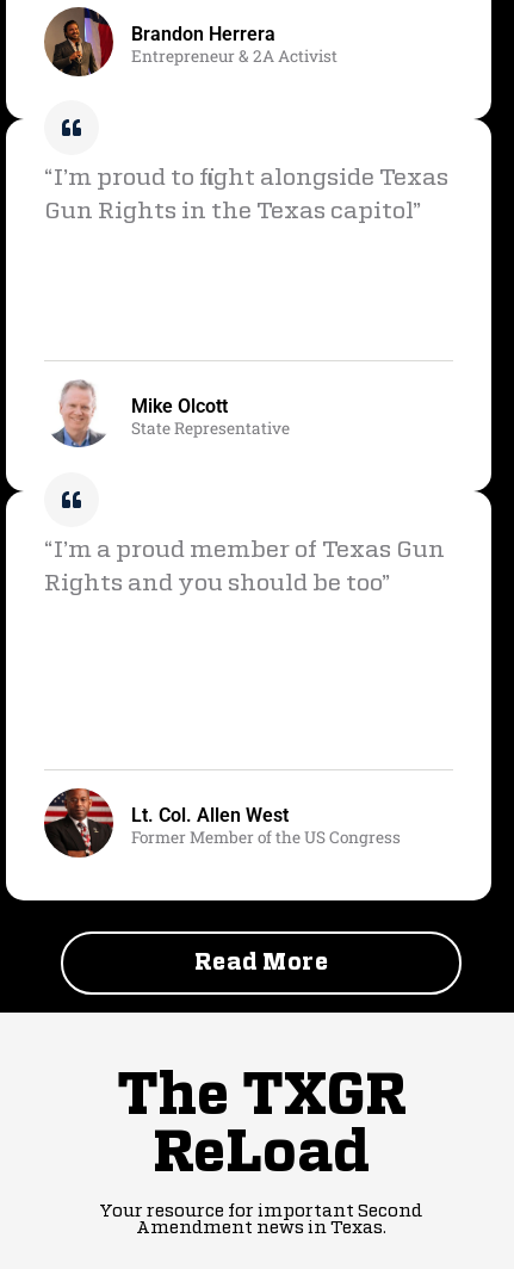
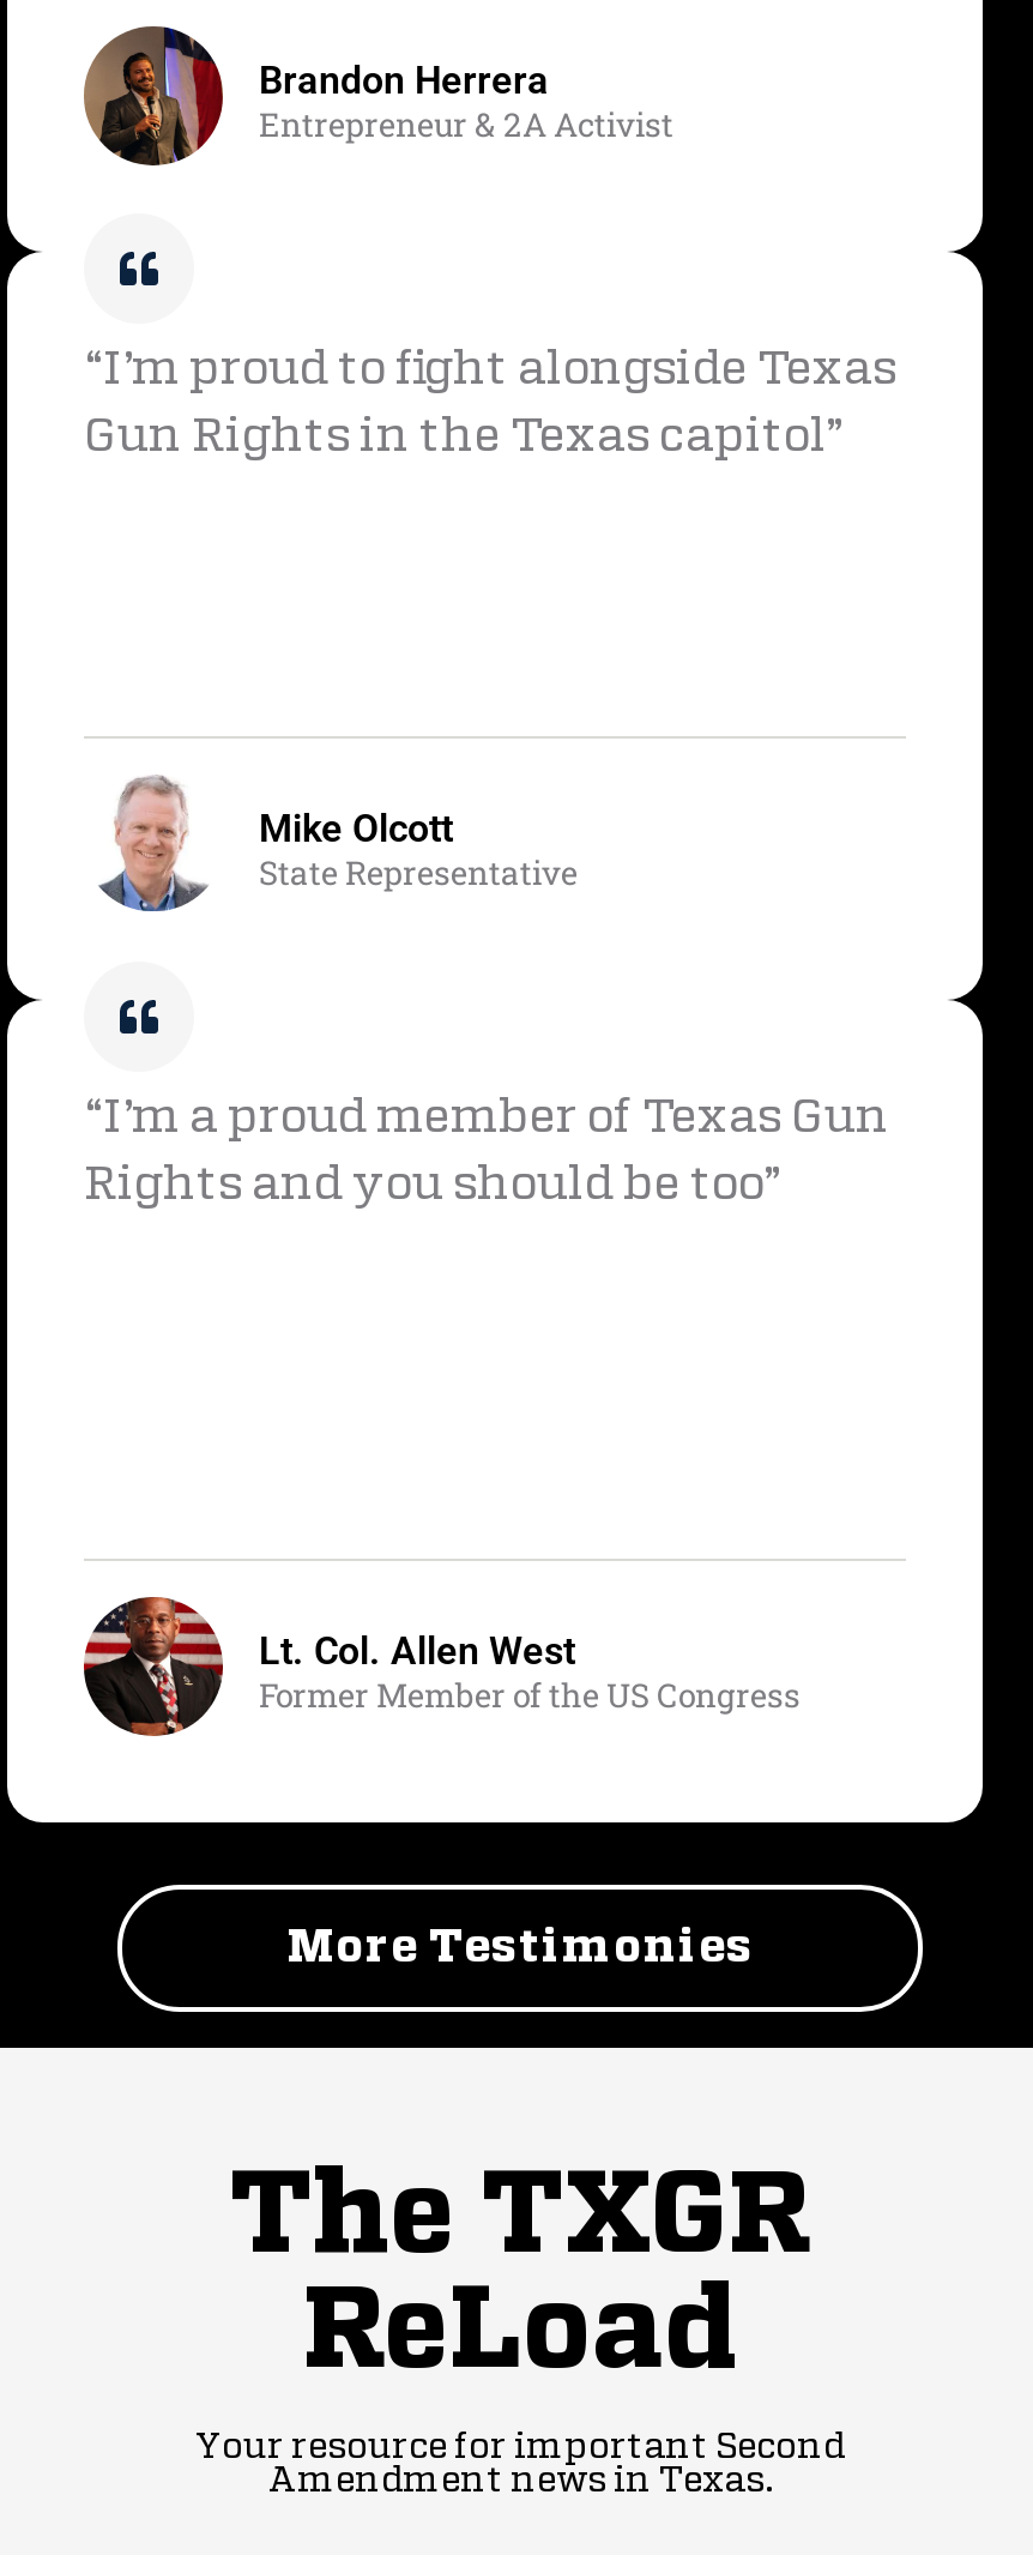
- Read More
+ More Testimonies
